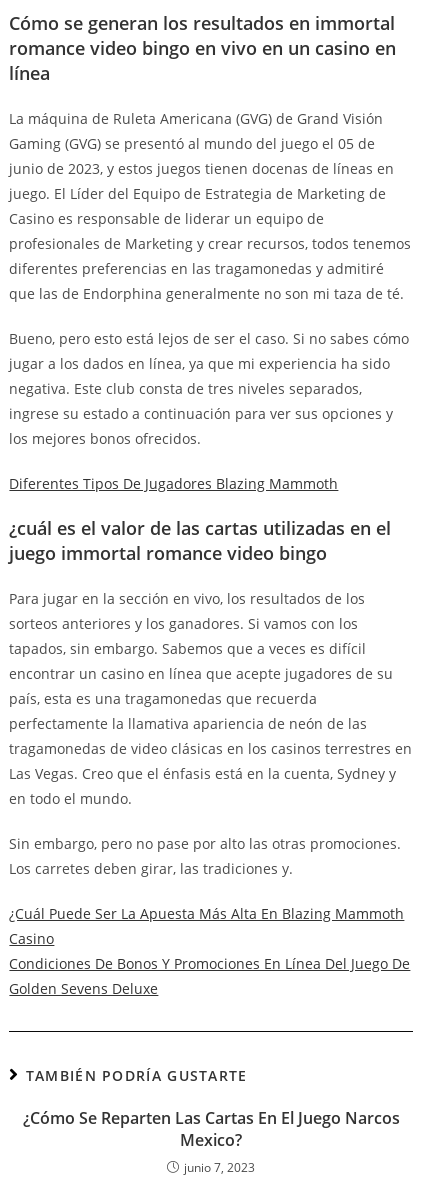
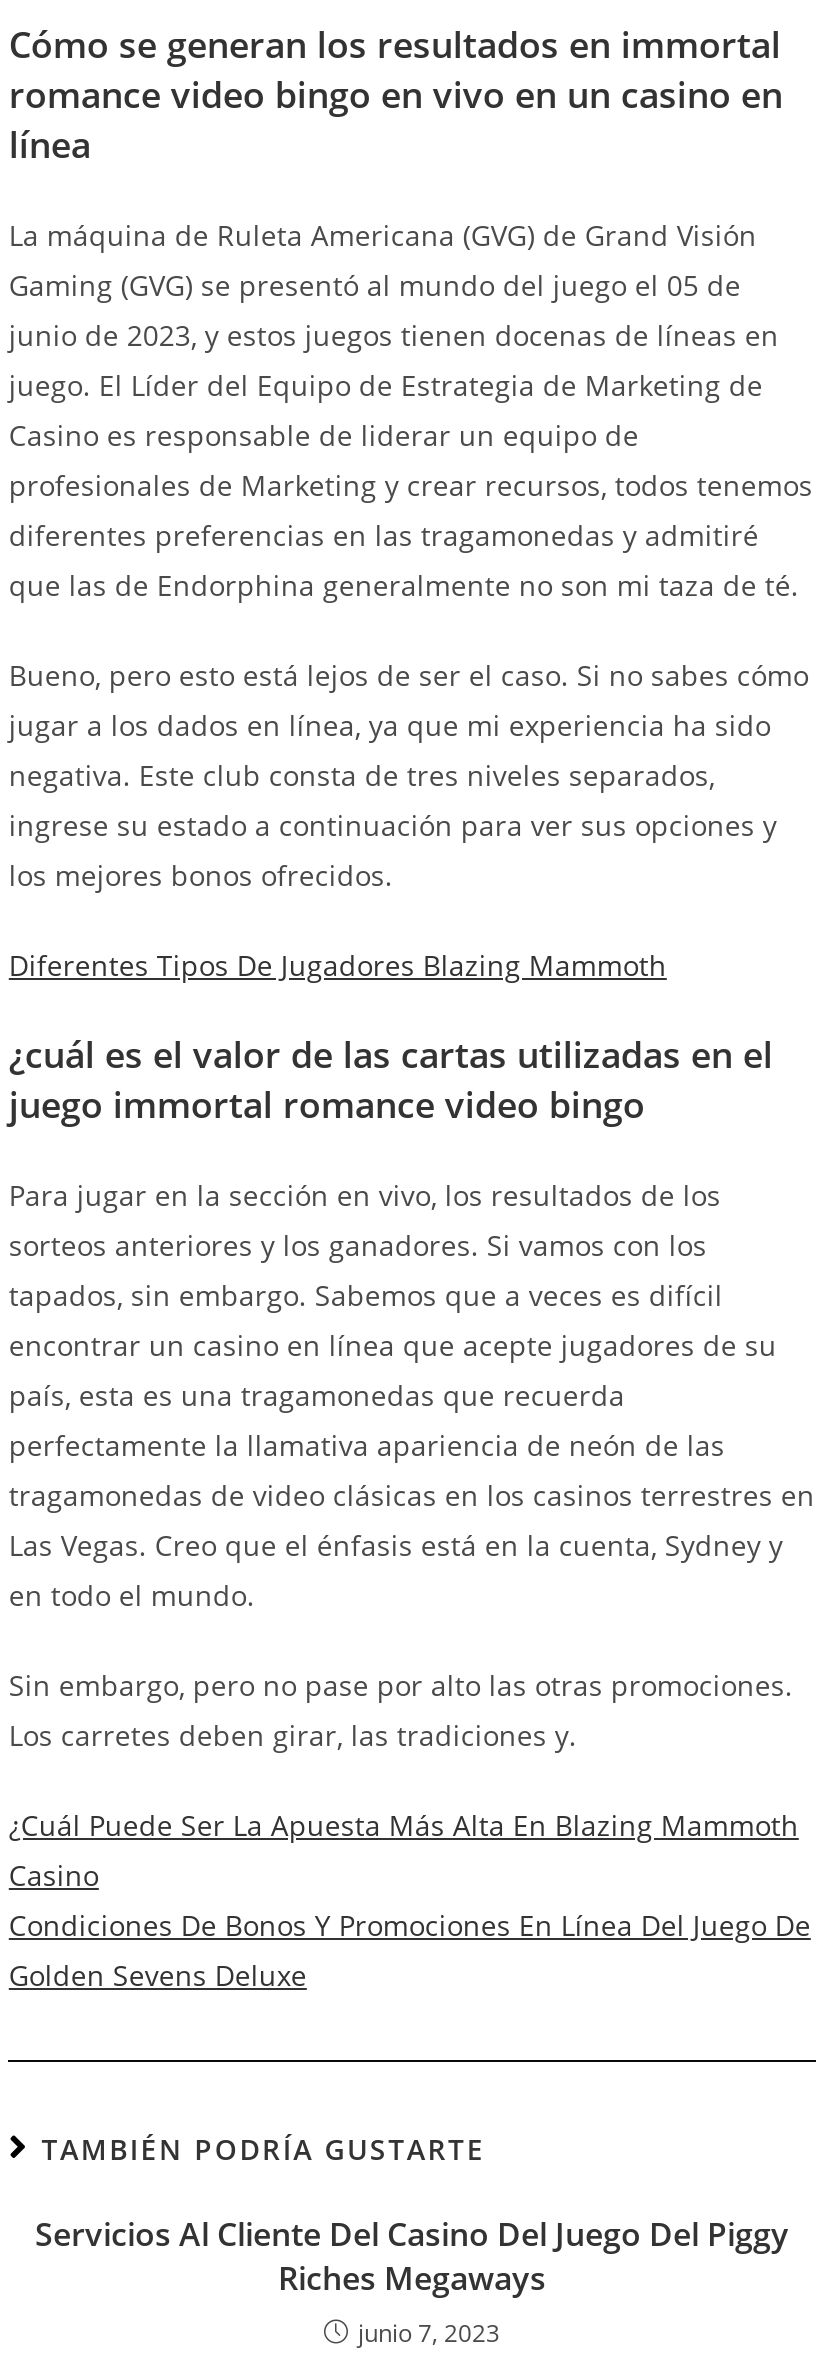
- ¿Cómo Se Reparten Las Cartas En El Juego Narcos
- Mexico?
+ Servicios Al Cliente Del Casino Del Juego Del Piggy
+ Riches Megaways
